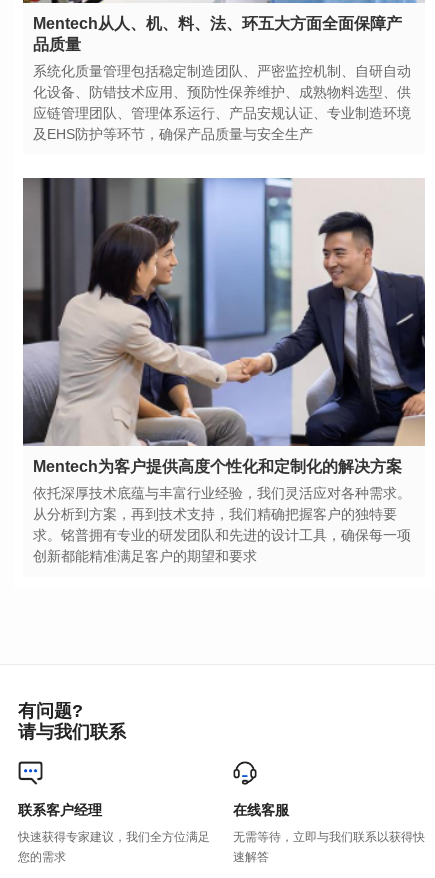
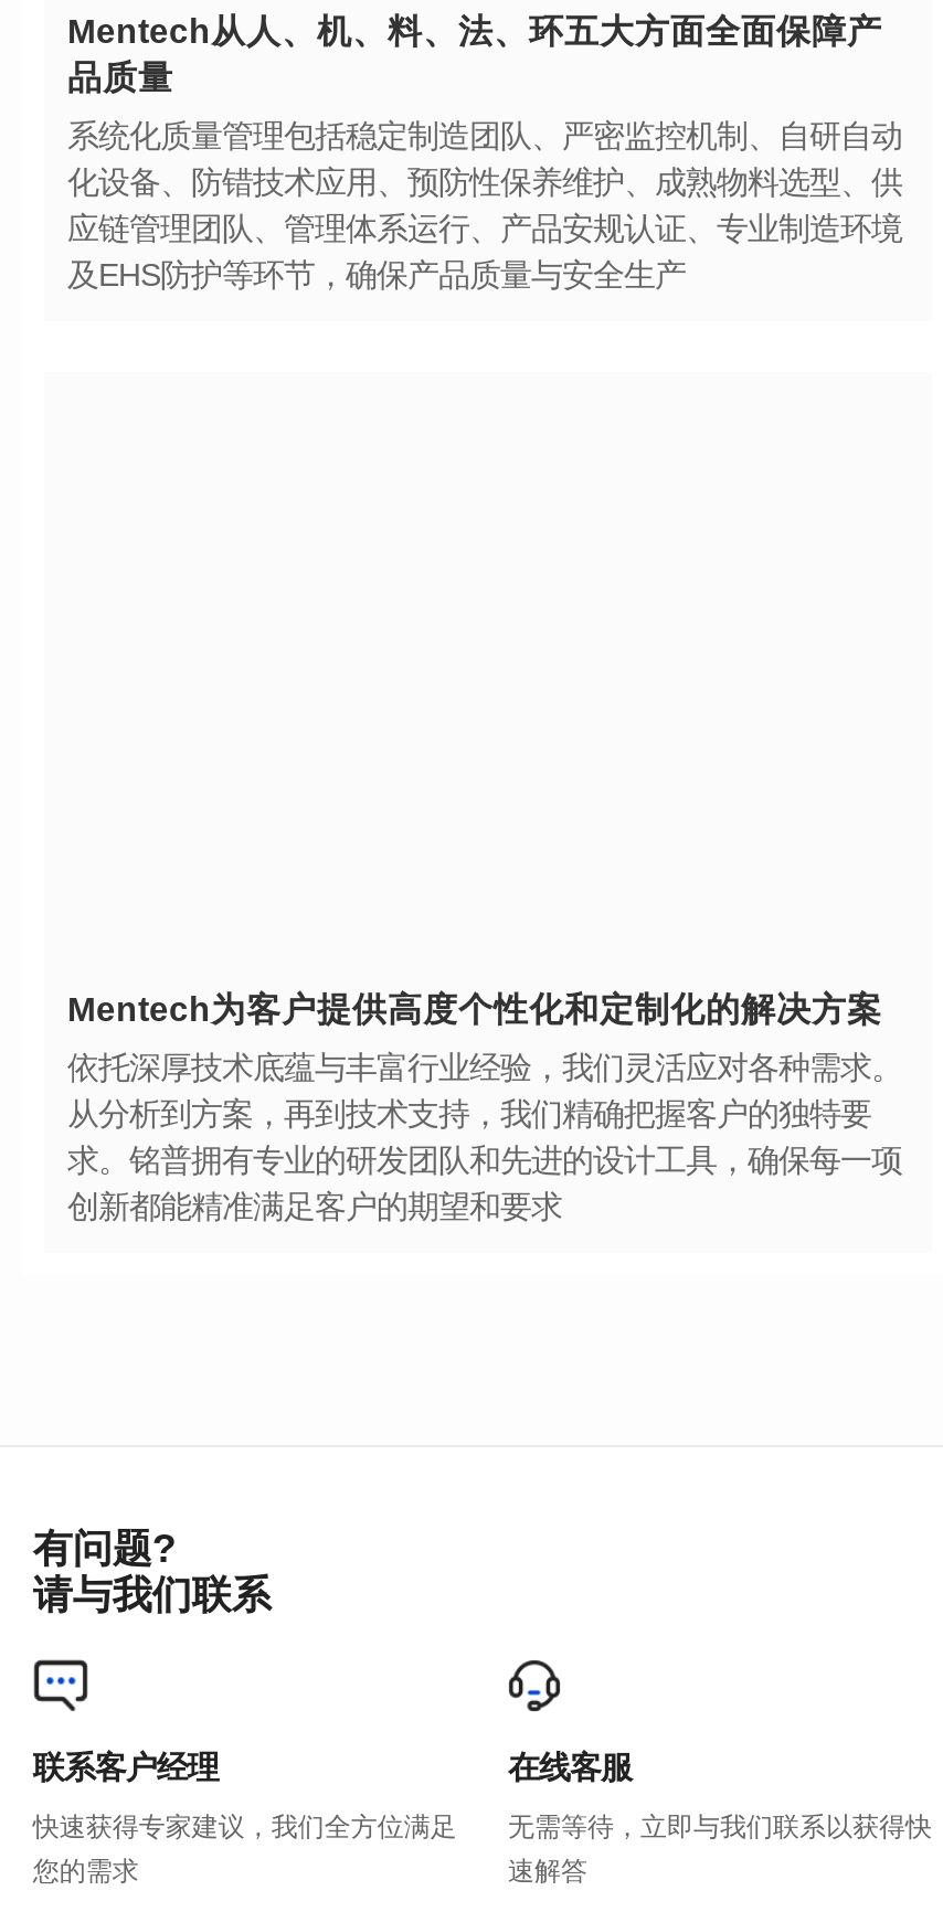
- [image]
